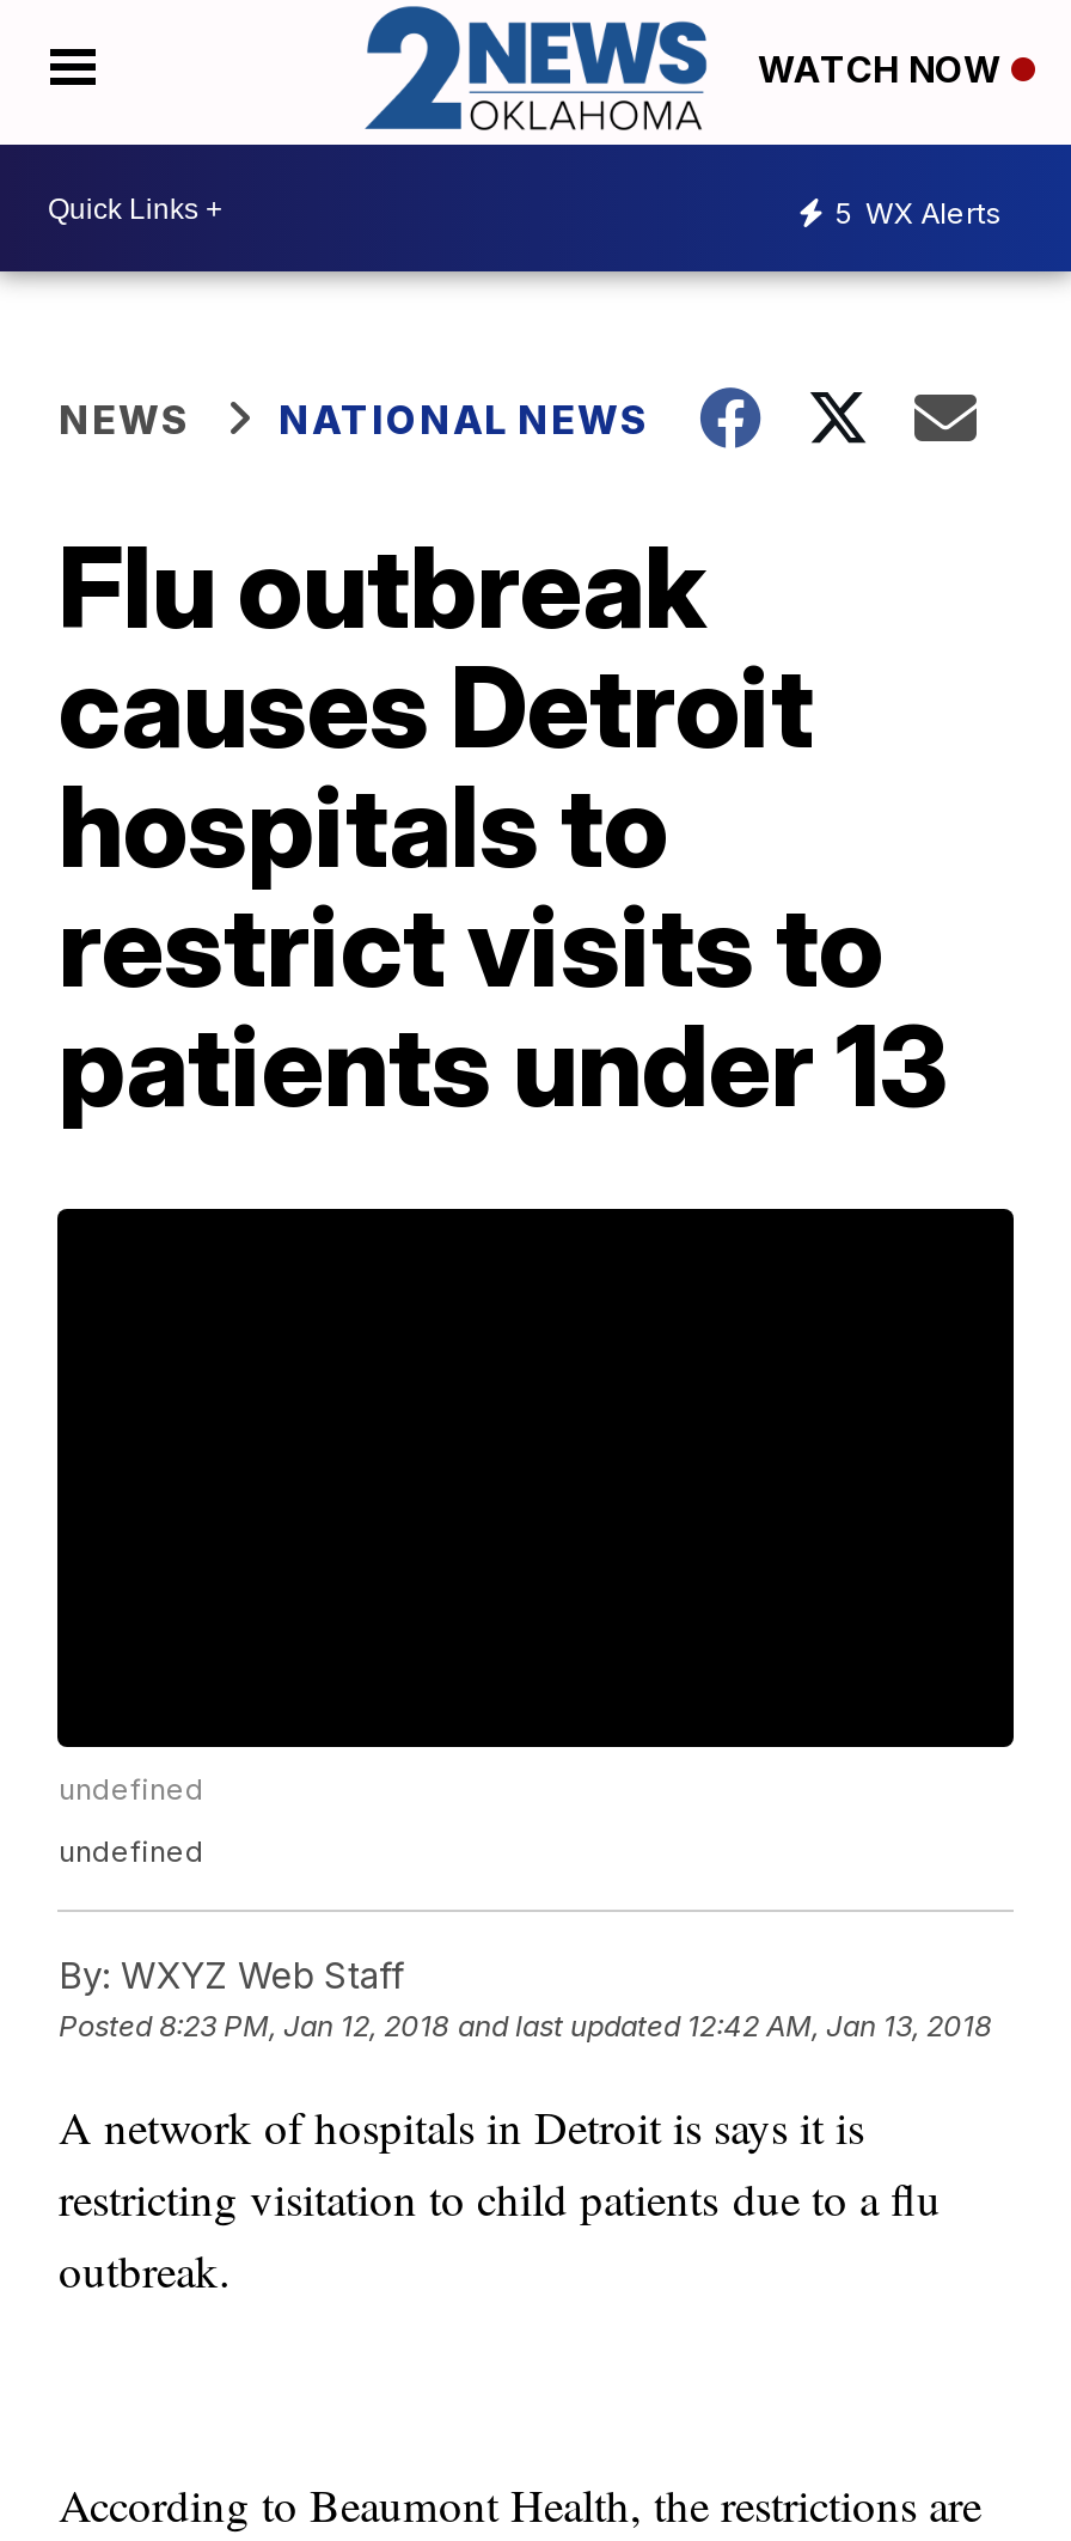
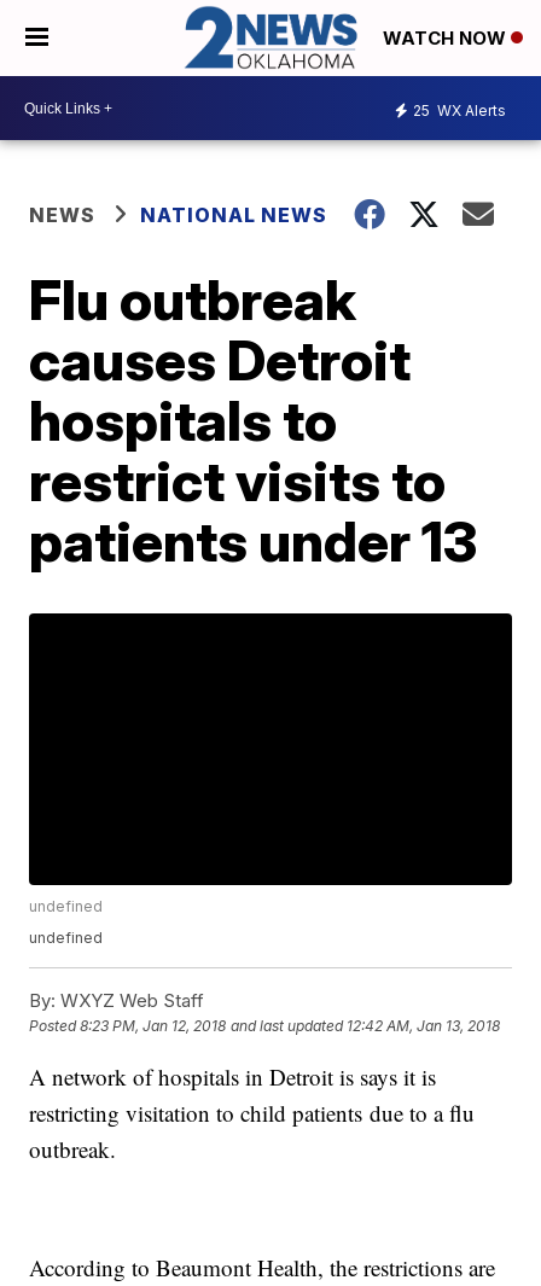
- 5 WX Alerts
+ 25 WX Alerts
